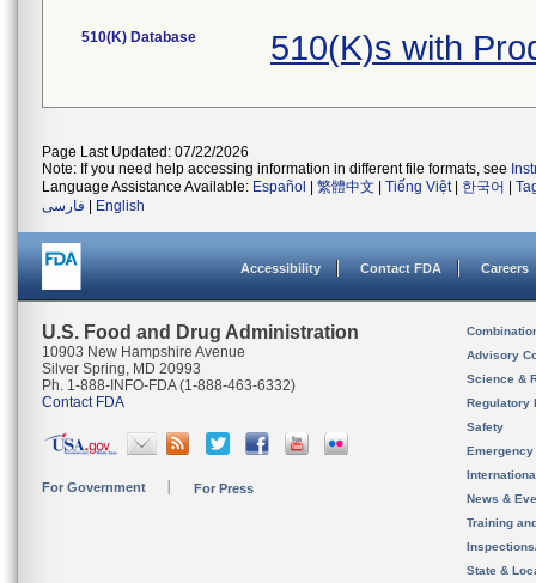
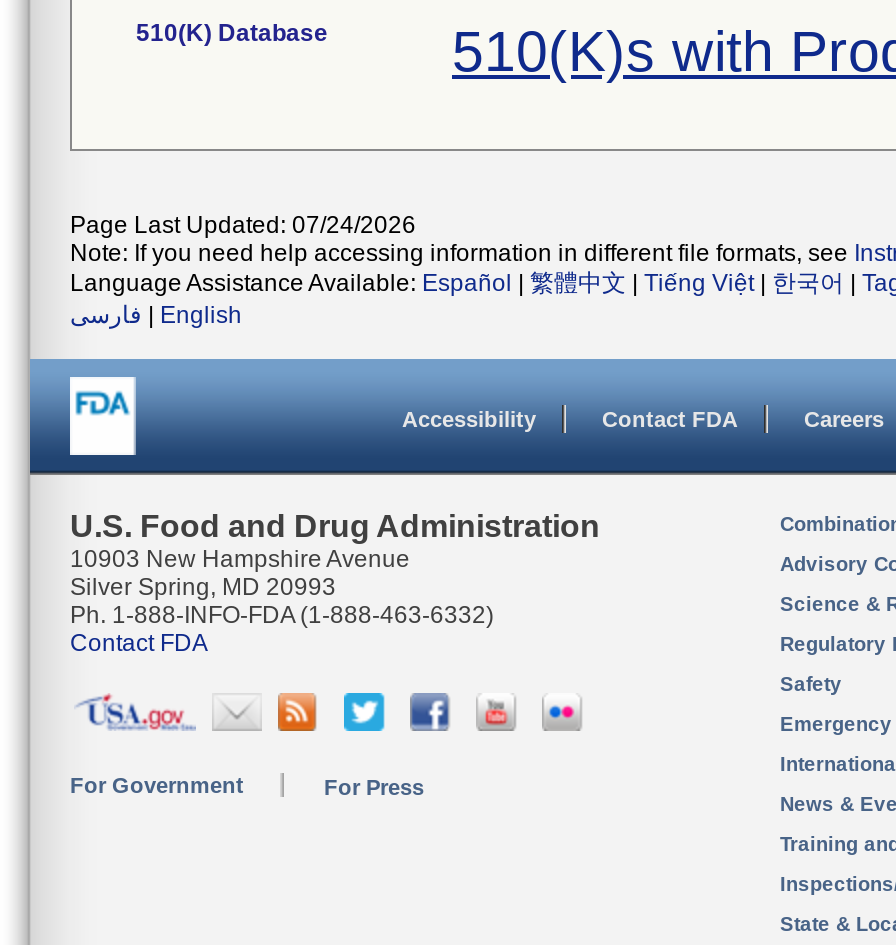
- Page Last Updated: 07/22/2026
+ Page Last Updated: 07/24/2026
